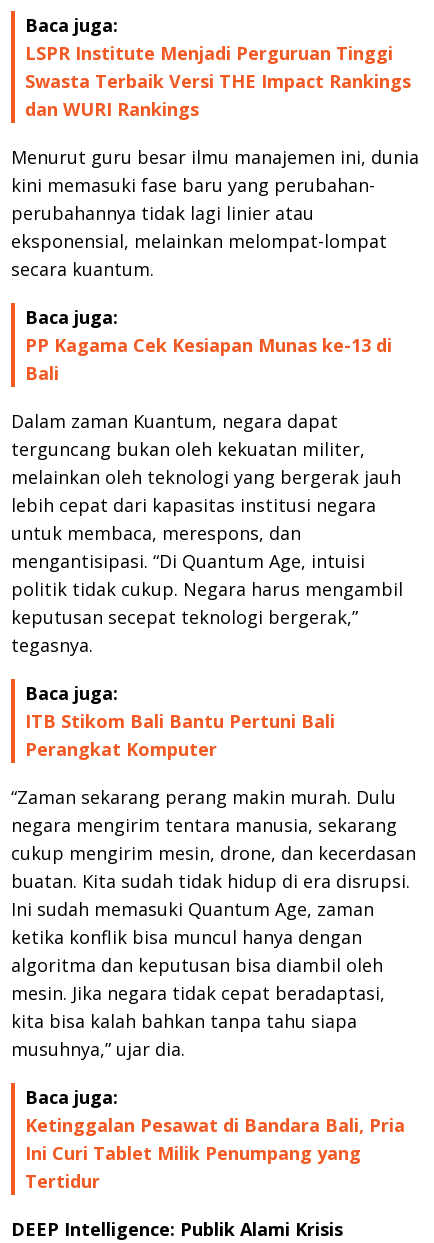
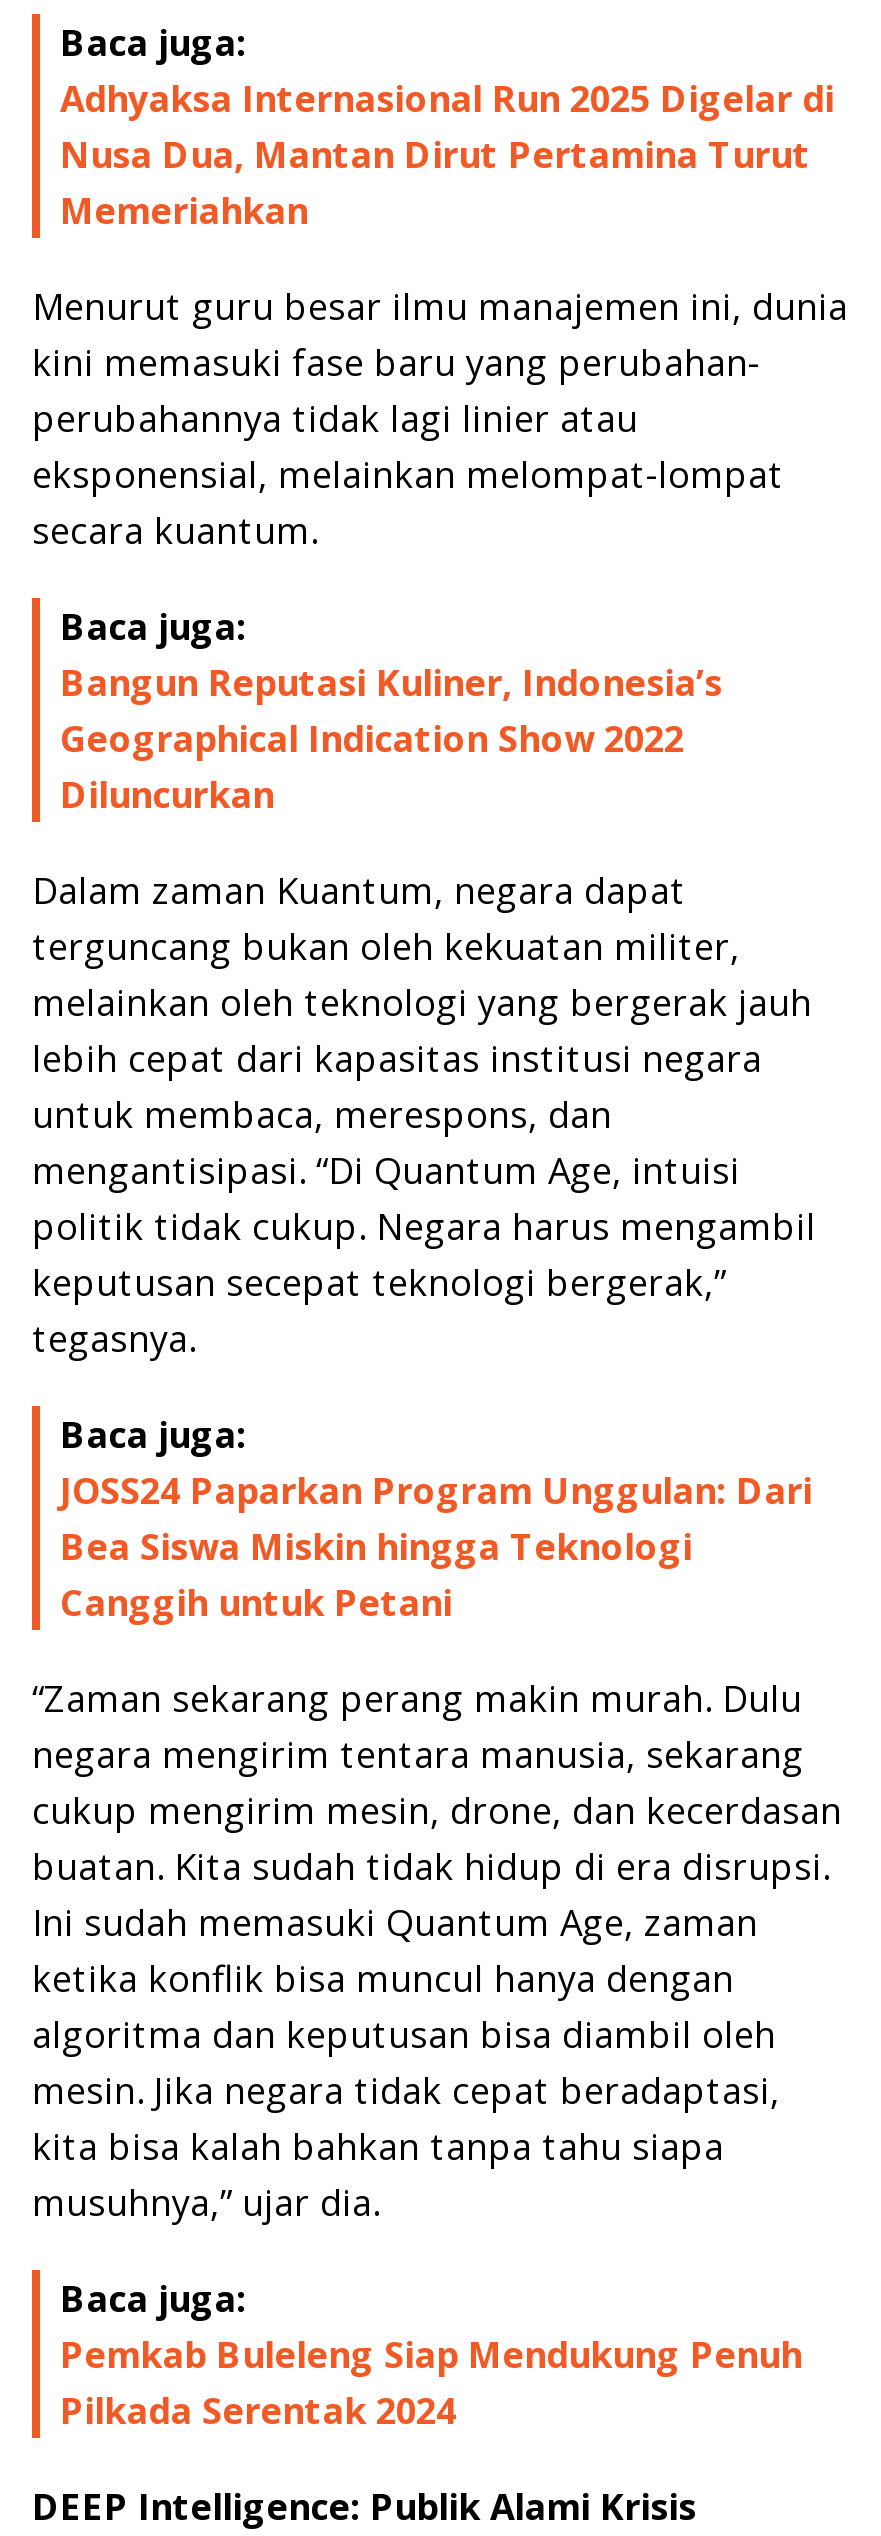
- LSPR Institute Menjadi Perguruan Tinggi
- Swasta Terbaik Versi THE Impact Rankings
- dan WURI Rankings
+ Adhyaksa Internasional Run 2025 Digelar di
+ Nusa Dua, Mantan Dirut Pertamina Turut
+ Memeriahkan

- PP Kagama Cek Kesiapan Munas ke-13 di
- Bali
+ Bangun Reputasi Kuliner, Indonesia’s
+ Geographical Indication Show 2022
+ Diluncurkan

- ITB Stikom Bali Bantu Pertuni Bali
- Perangkat Komputer
+ JOSS24 Paparkan Program Unggulan: Dari
+ Bea Siswa Miskin hingga Teknologi
+ Canggih untuk Petani

moved down: “Zaman sekarang perang makin murah. Dulu | negara mengirim tentara manusia, sekarang | cukup mengirim mesin, drone, dan kecerdasan | ... | musuhnya,” ujar dia. | Baca juga:

- Ketinggalan Pesawat di Bandara Bali, Pria
- Ini Curi Tablet Milik Penumpang yang
- Tertidur
+ Pemkab Buleleng Siap Mendukung Penuh
+ Pilkada Serentak 2024
